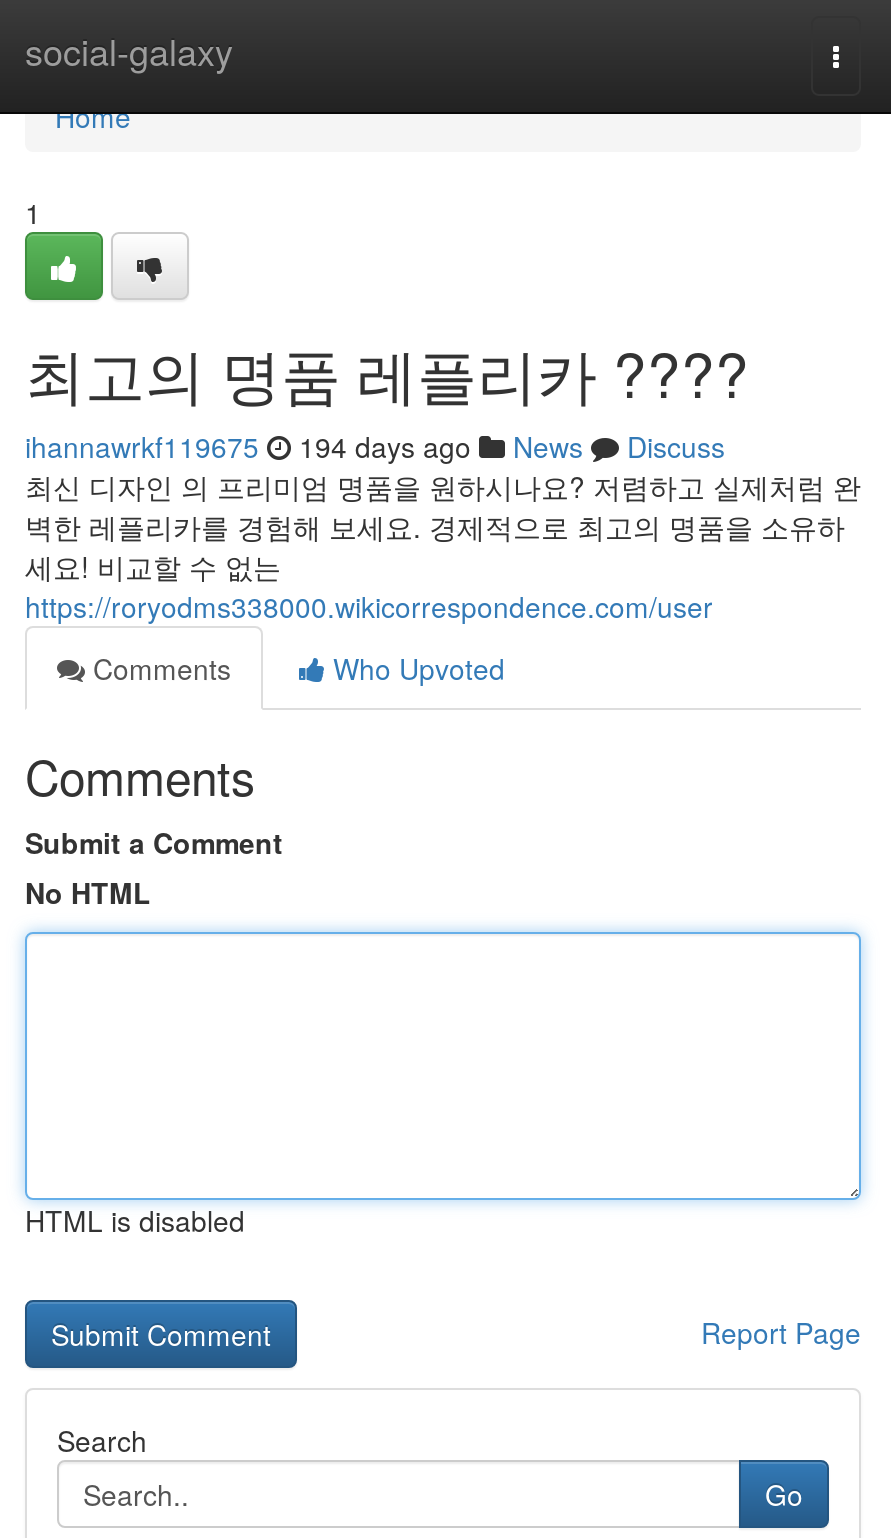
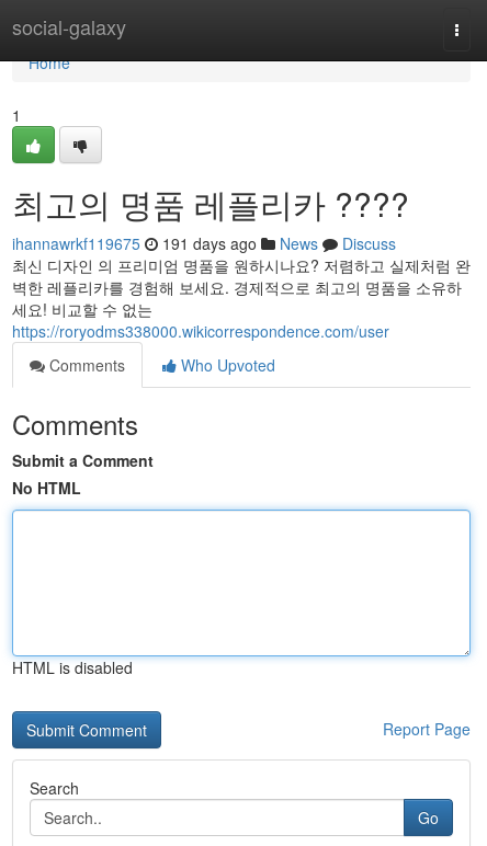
- ihannawrkf119675 194 days ago News Discuss
+ ihannawrkf119675 191 days ago News Discuss
